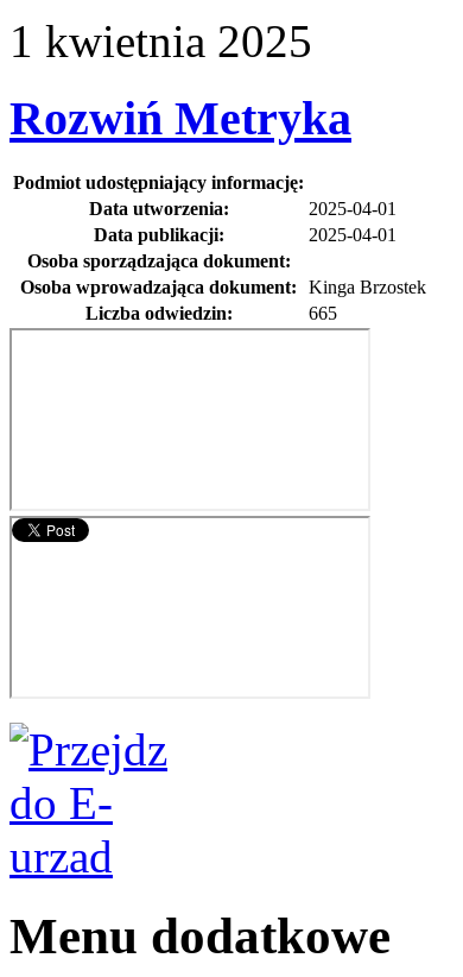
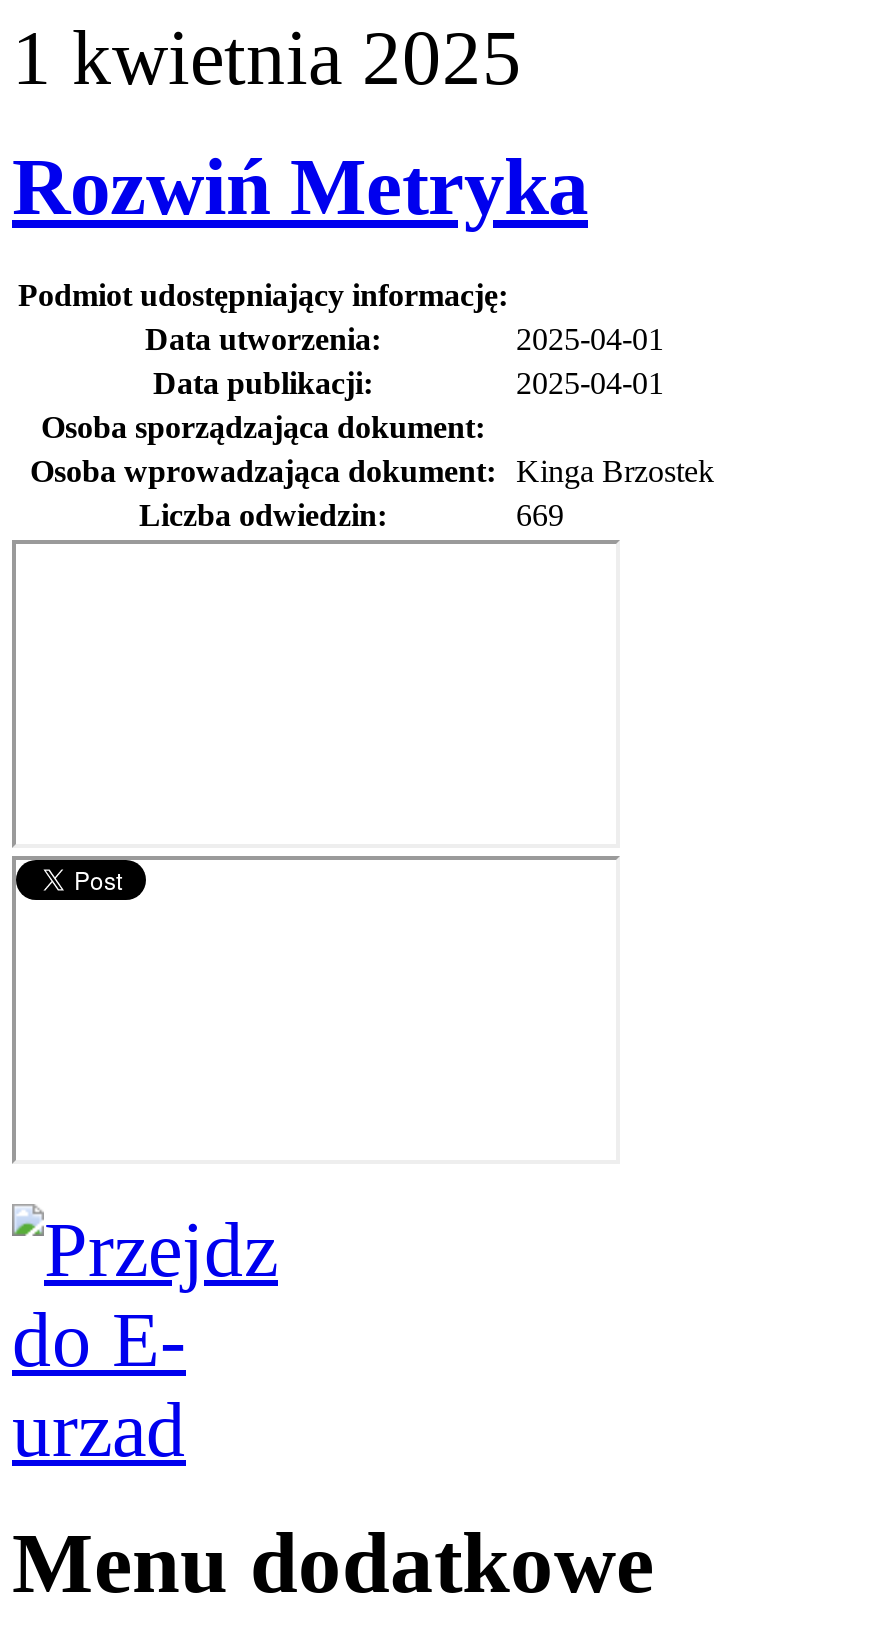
- 665
+ 669
